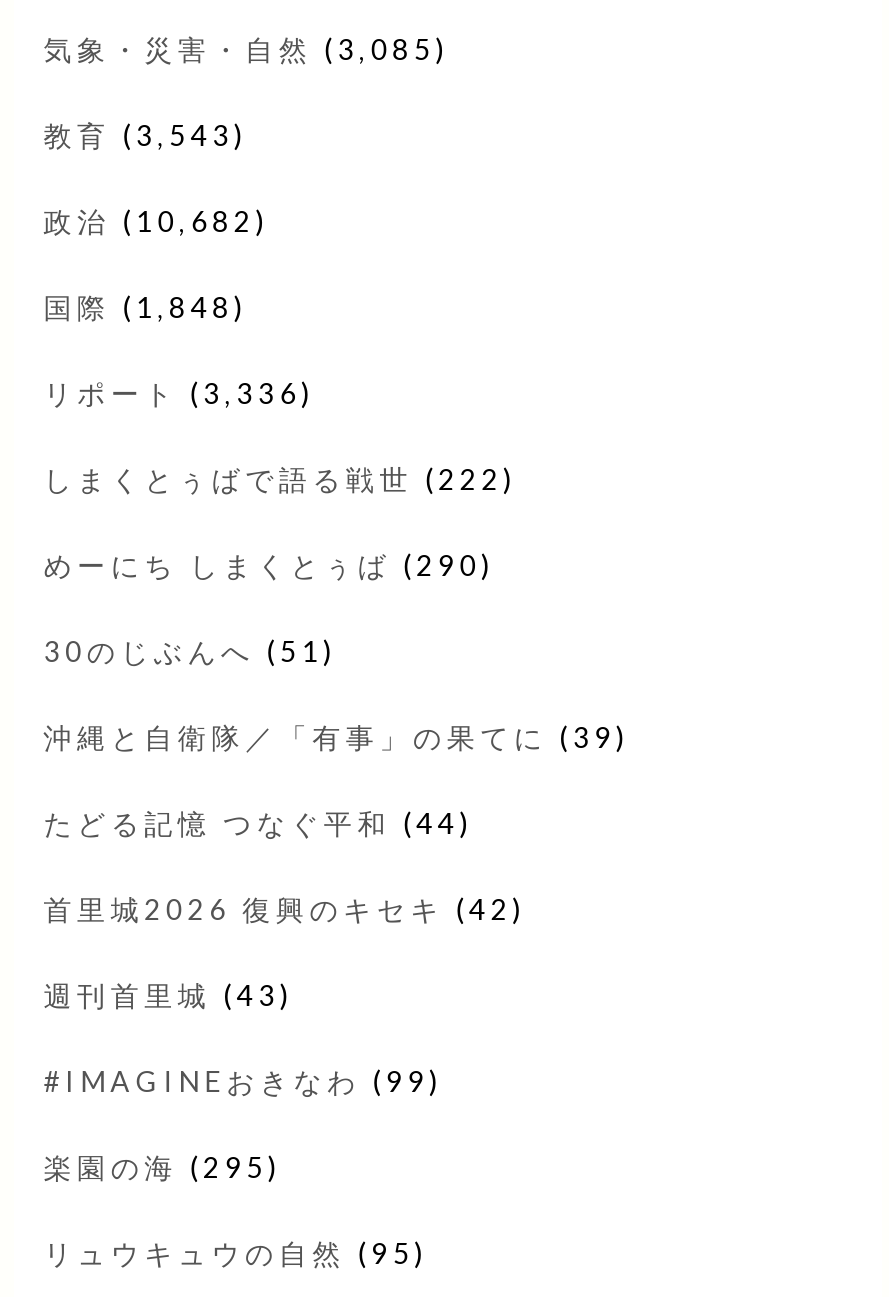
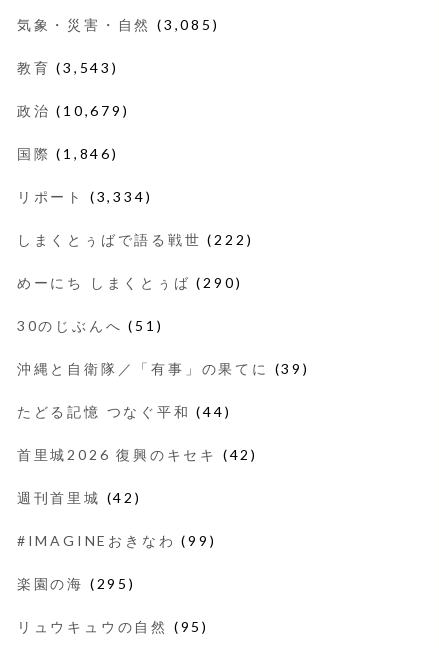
- 政治(10,682)
+ 政治(10,679)

- 国際(1,848)
+ 国際(1,846)

- リポート(3,336)
+ リポート(3,334)

- 週刊首里城(43)
+ 週刊首里城(42)
